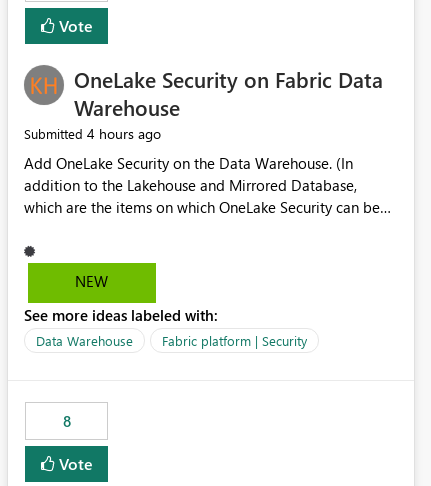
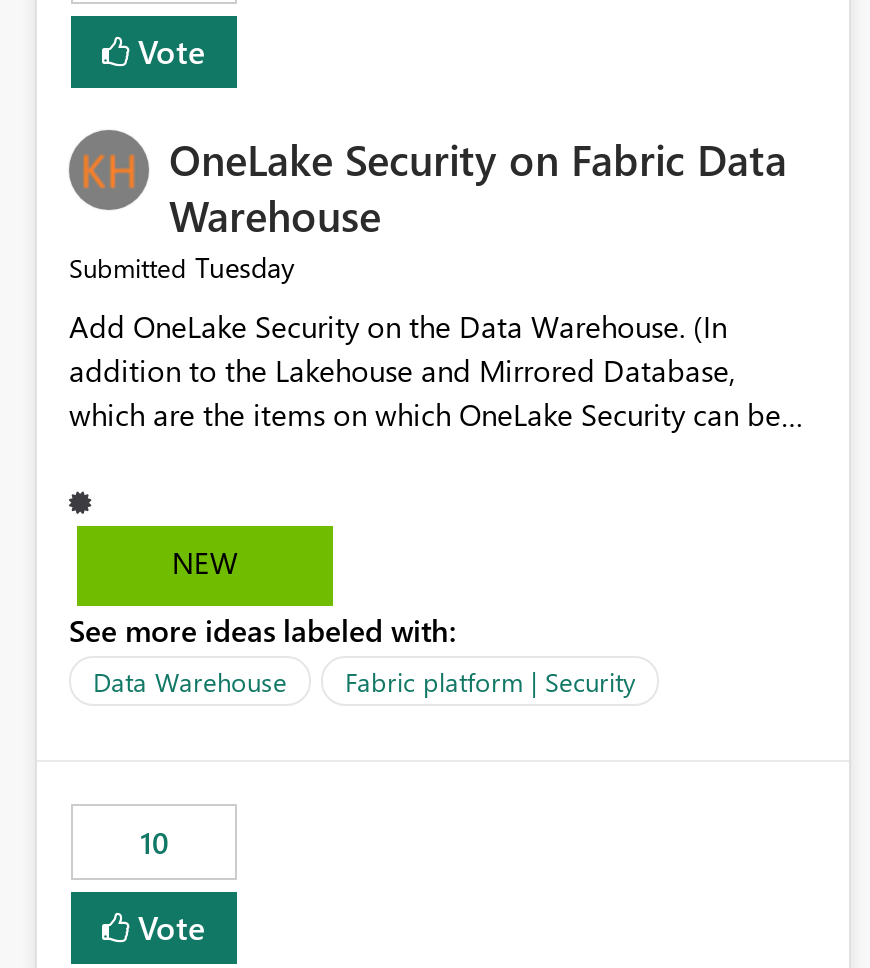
- Submitted 4 hours ago
+ Submitted Tuesday

- 8
+ 10
